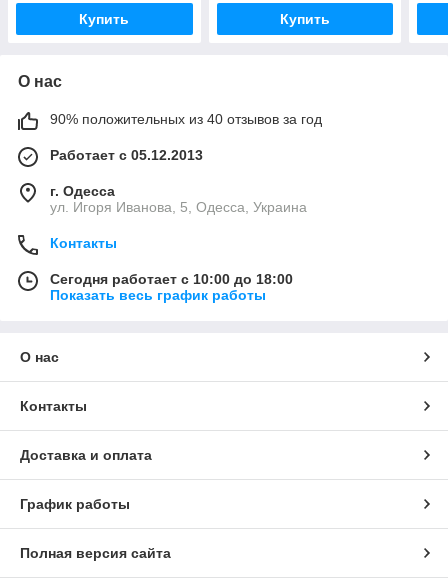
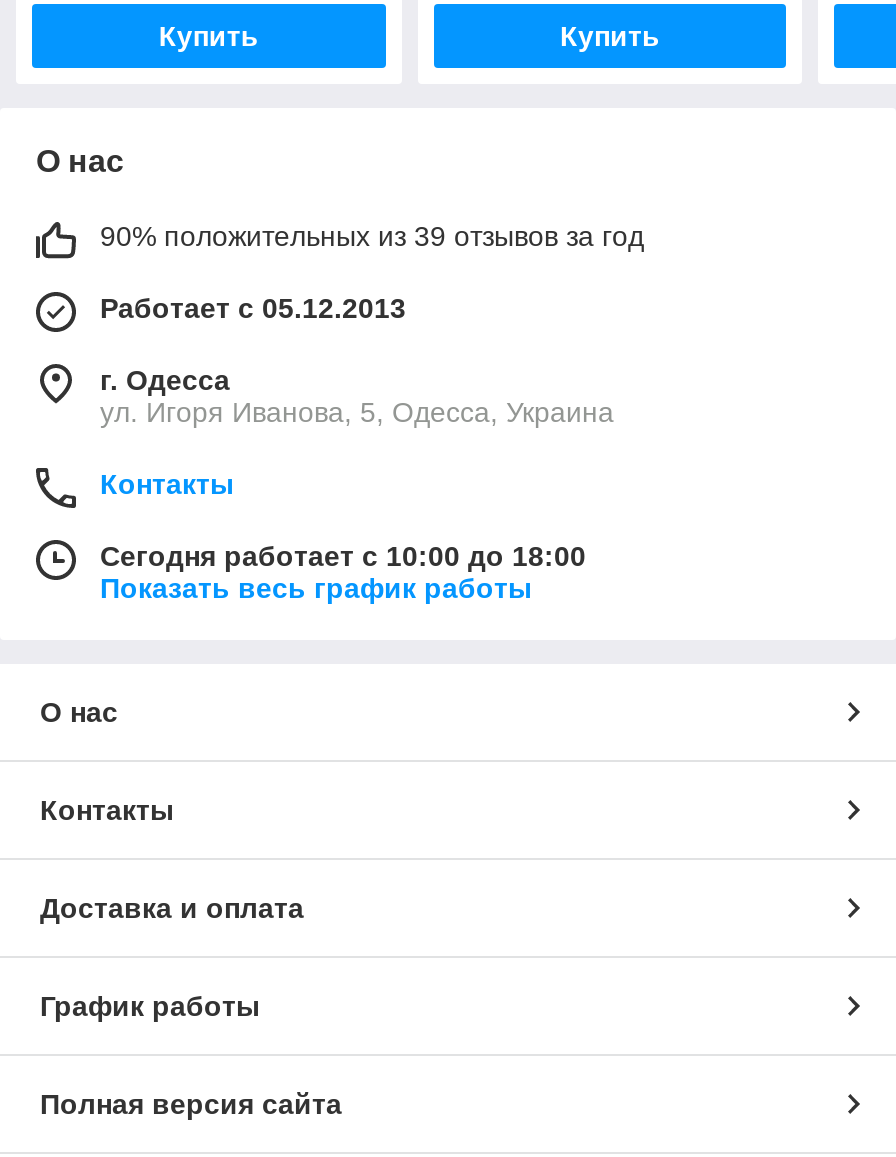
- 90% положительных из 40 отзывов за год
+ 90% положительных из 39 отзывов за год
